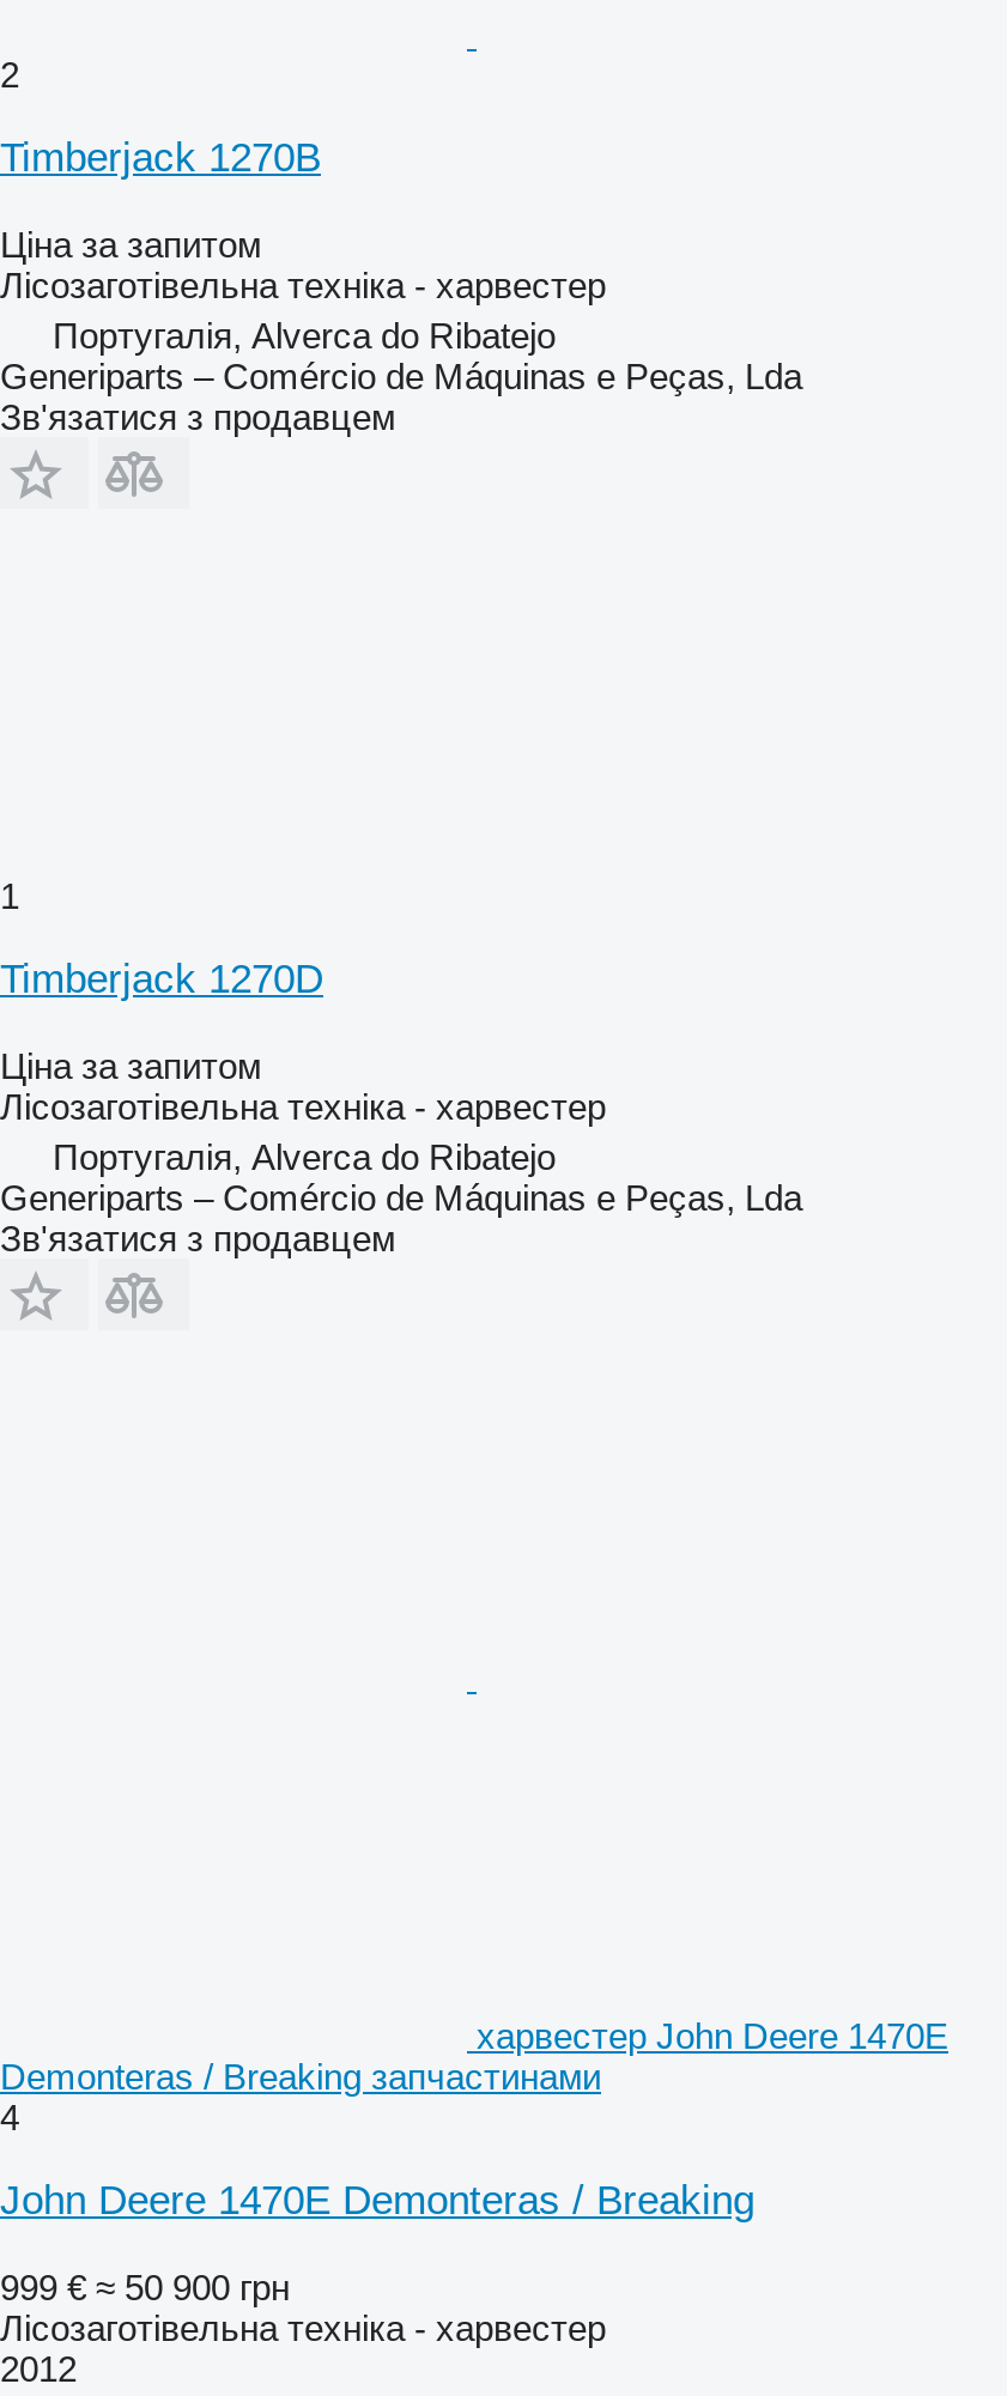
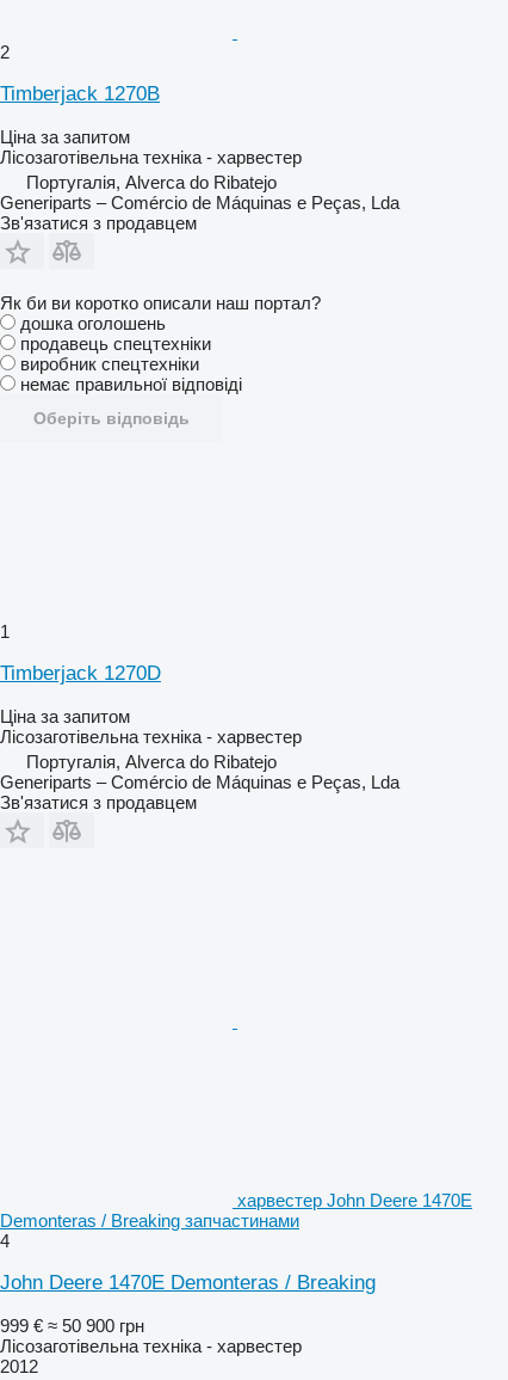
+ Як би ви коротко описали наш портал?
+ дошка оголошень
+ продавець спецтехніки
+ виробник спецтехніки
+ немає правильної відповіді
+ Оберіть відповідь
